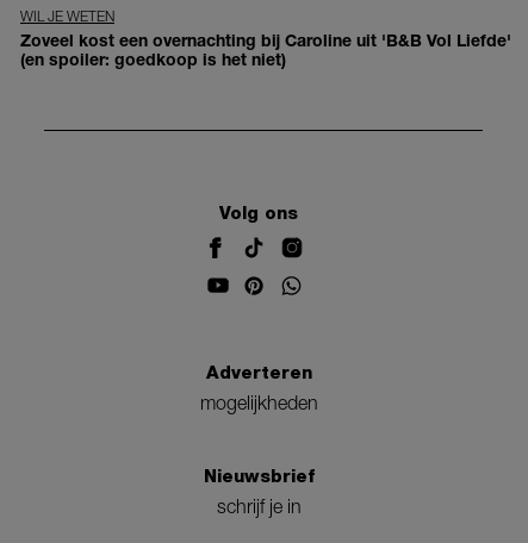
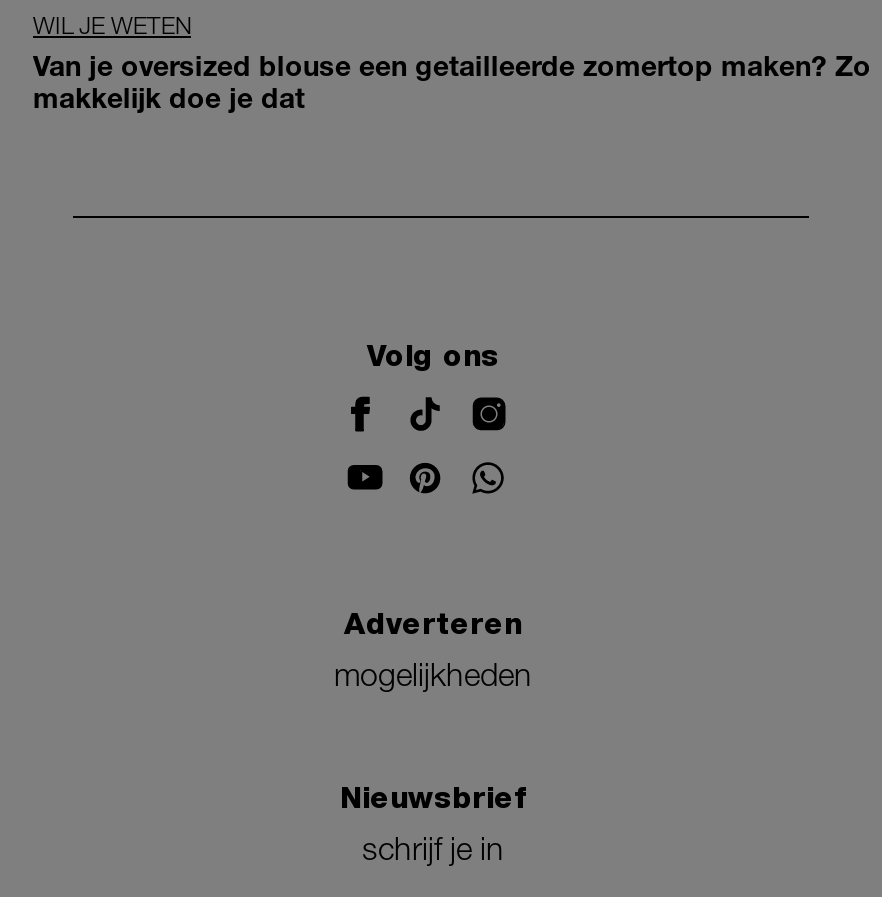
- Zoveel kost een overnachting bij Caroline uit 'B&B Vol Liefde'
- (en spoiler: goedkoop is het niet)
+ Van je oversized blouse een getailleerde zomertop maken? Zo
+ makkelijk doe je dat
